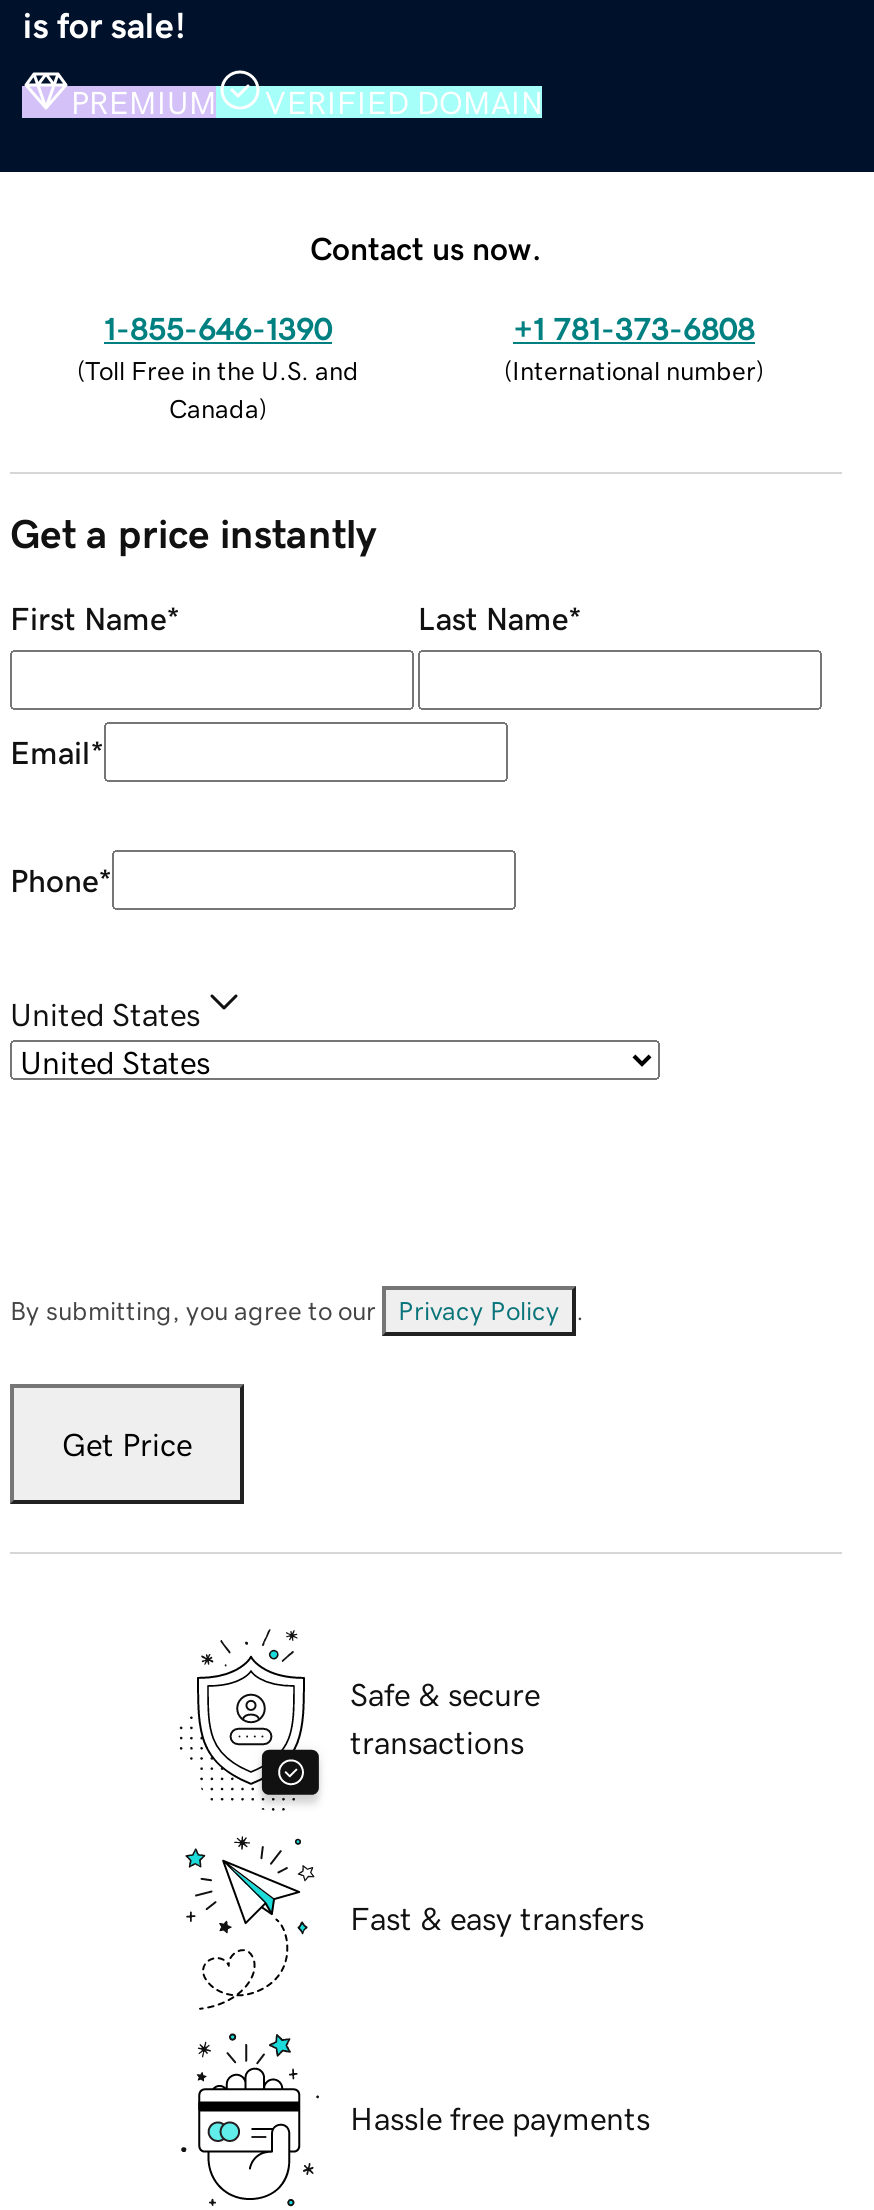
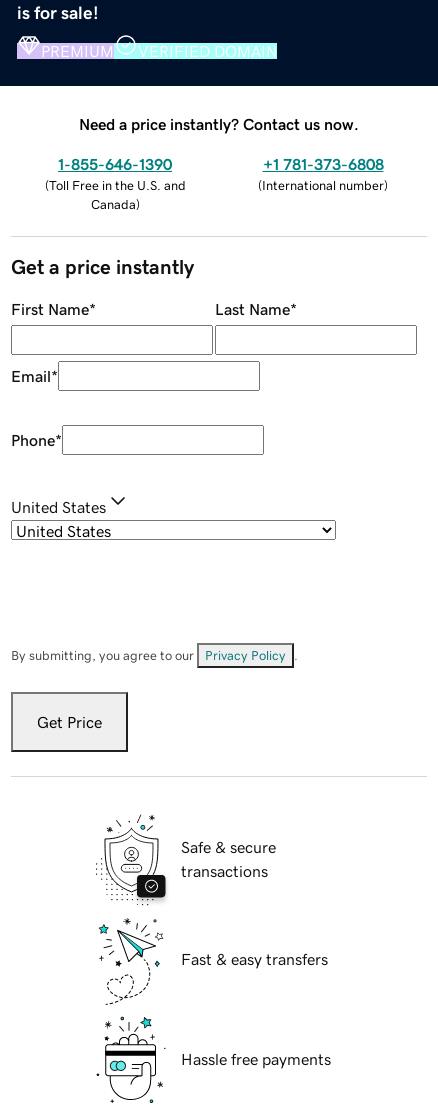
- Contact us now.
+ Need a price instantly? Contact us now.
